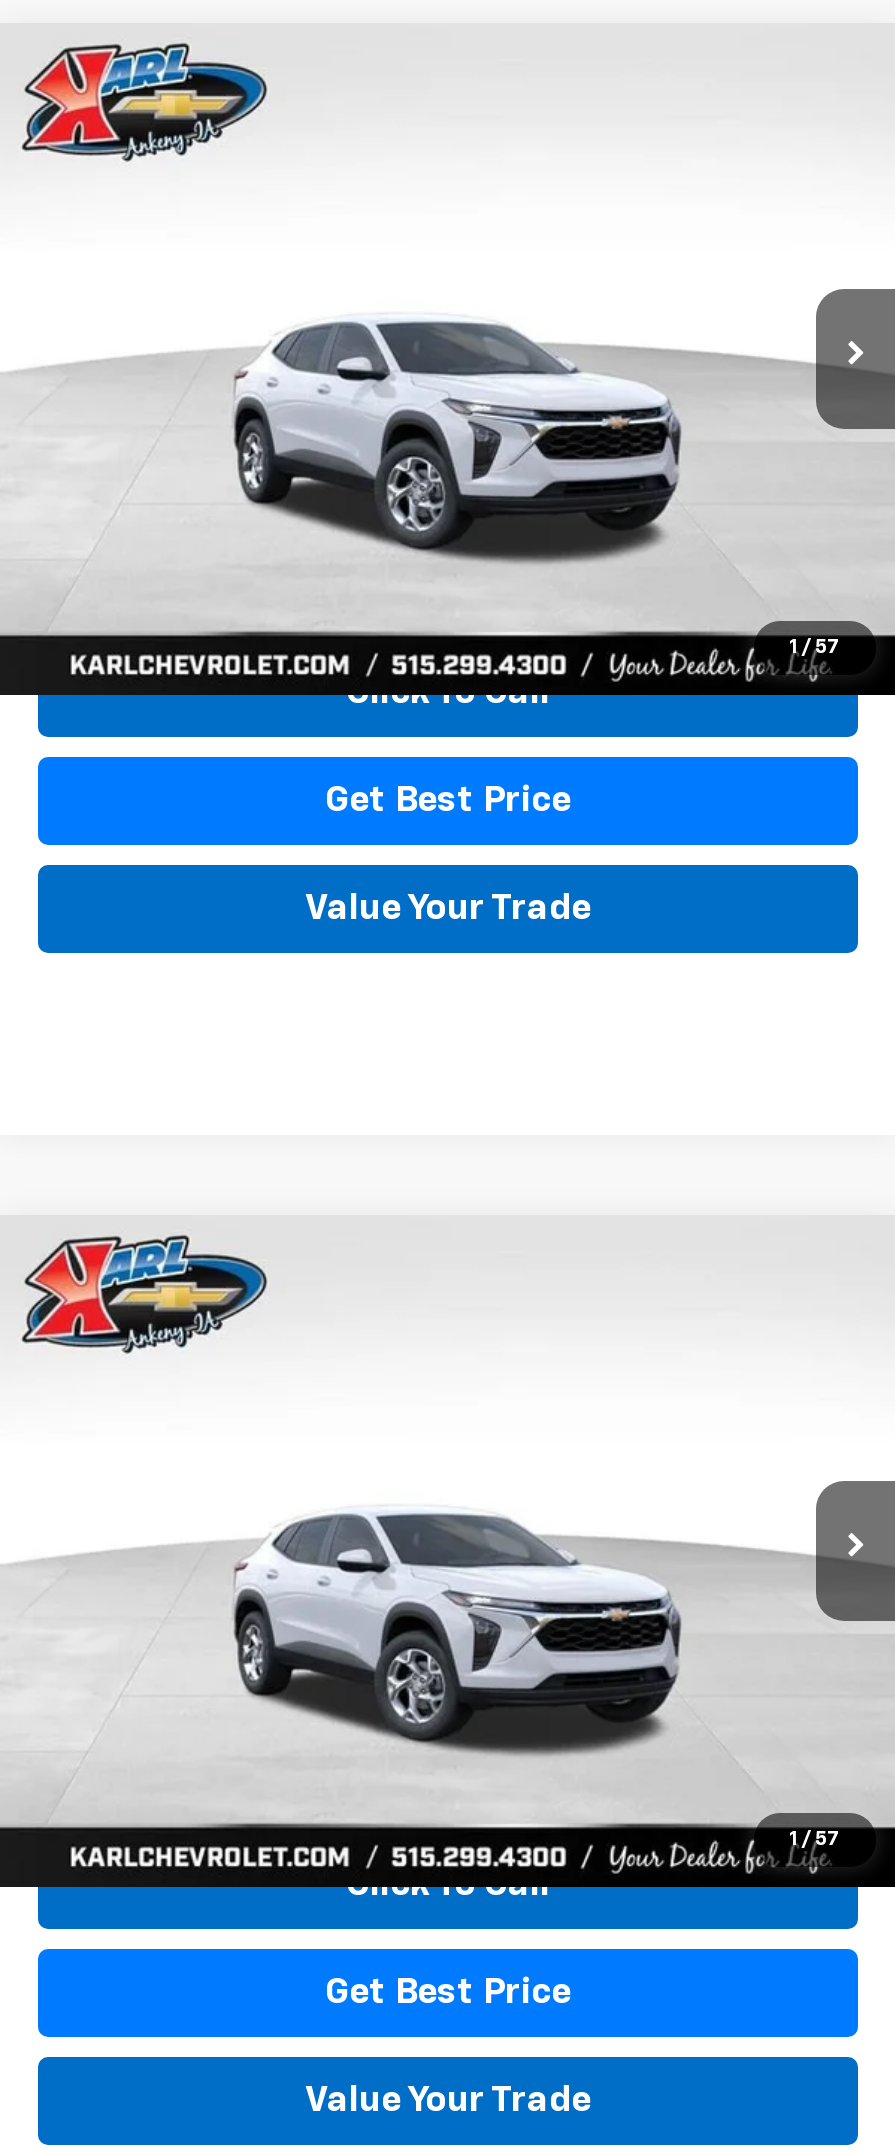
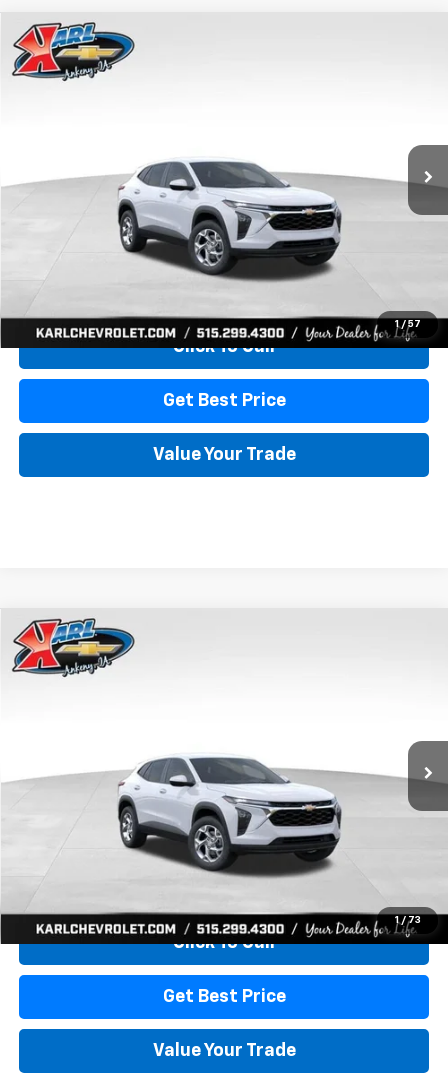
- 1 / 57
+ 1 / 73
